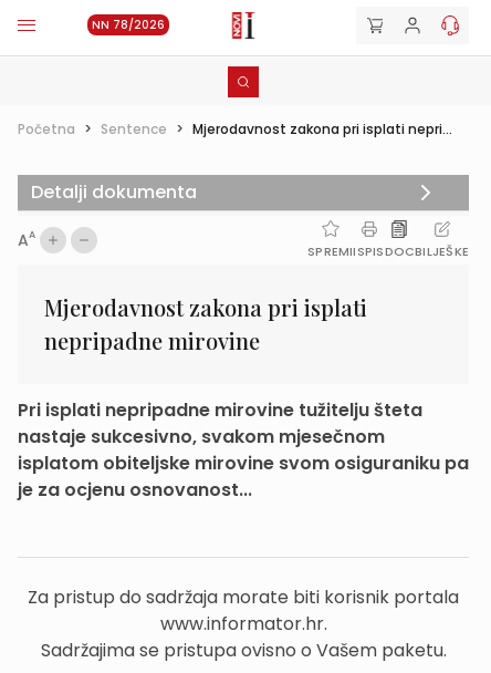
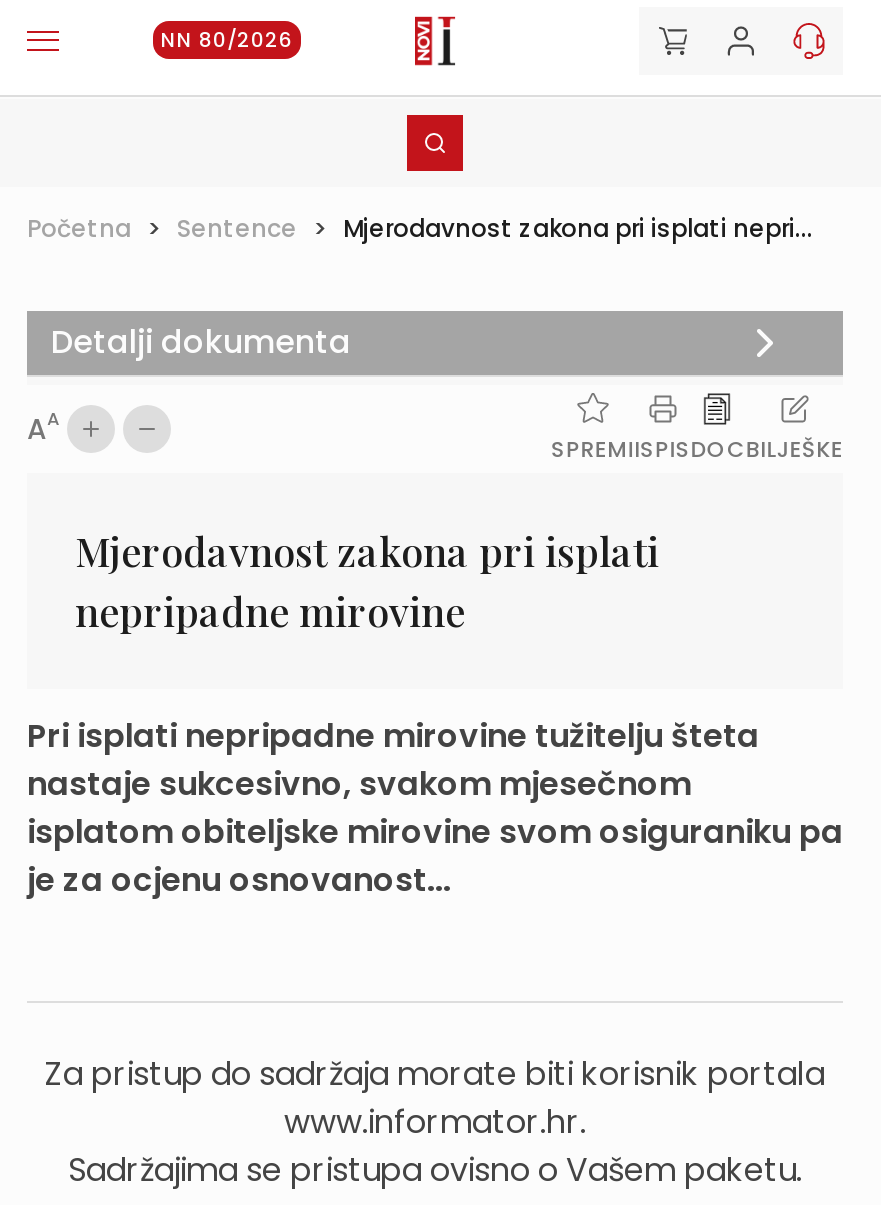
- NN 78/2026
+ NN 80/2026
